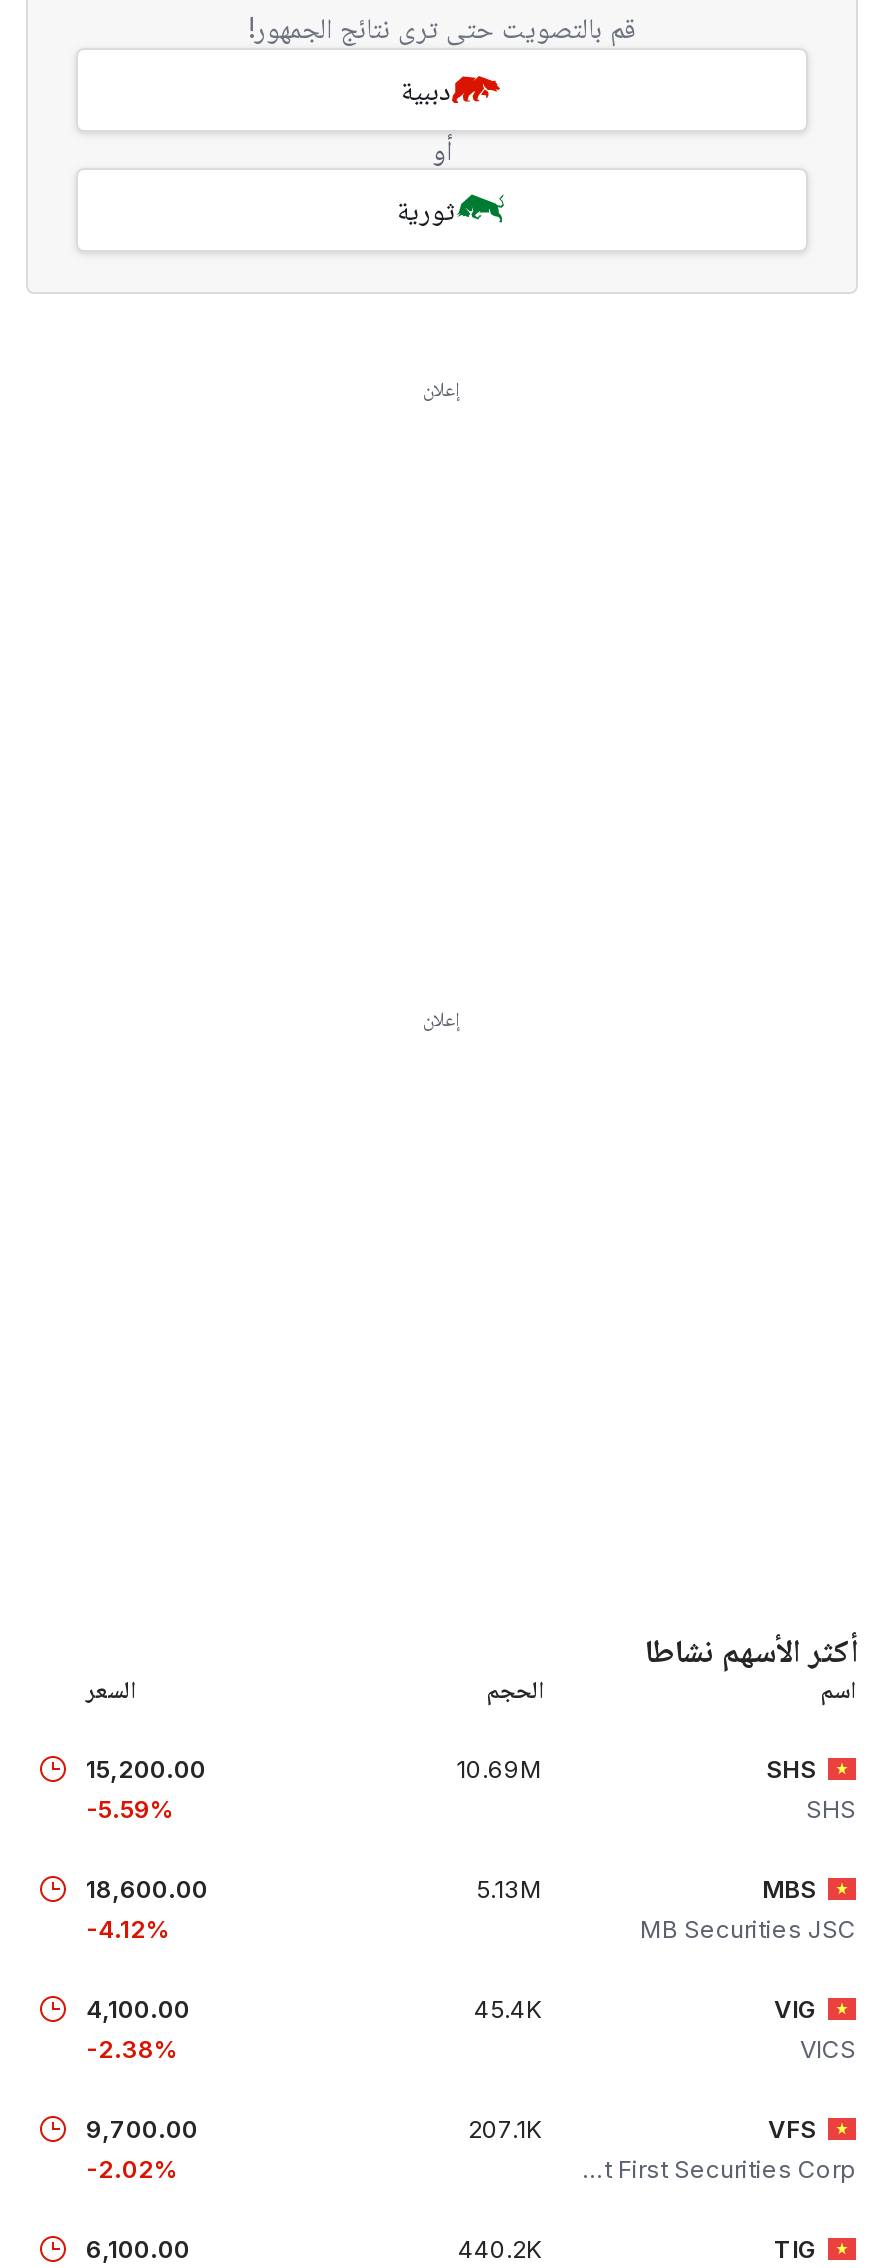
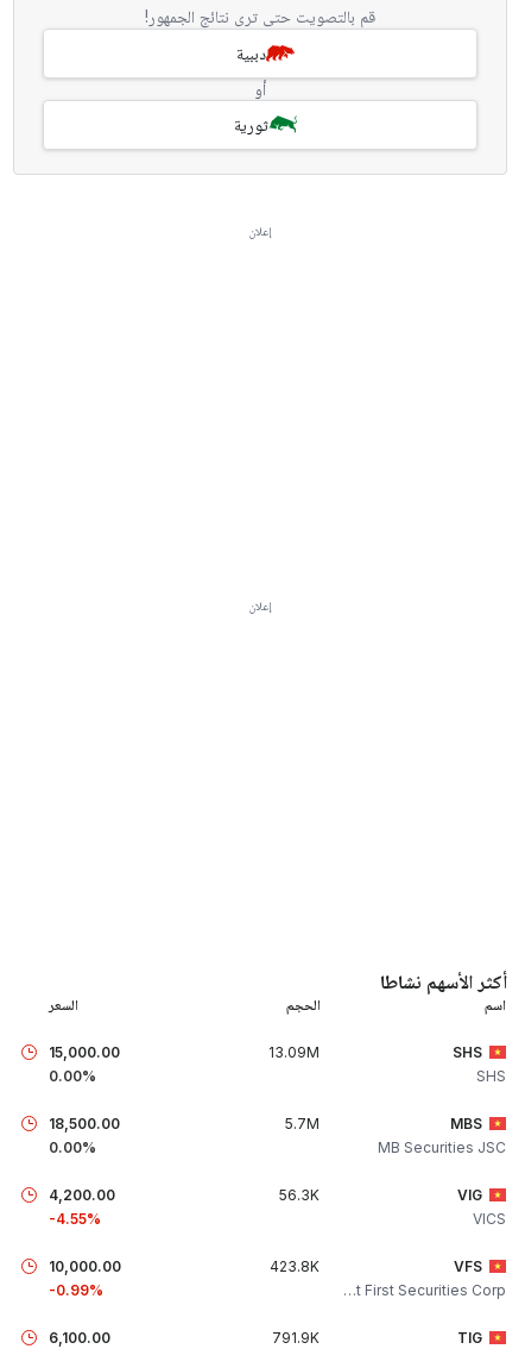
- 10.69M
- 15,200.00
- -5.59%
+ 13.09M
+ 15,000.00
+ 0.00%

- 5.13M
- 18,600.00
- -4.12%
+ 5.7M
+ 18,500.00
+ 0.00%

- 45.4K
- 4,100.00
- -2.38%
+ 56.3K
+ 4,200.00
+ -4.55%

- 207.1K
- 9,700.00
- -2.02%
+ 423.8K
+ 10,000.00
+ -0.99%

- 440.2K
+ 791.9K
